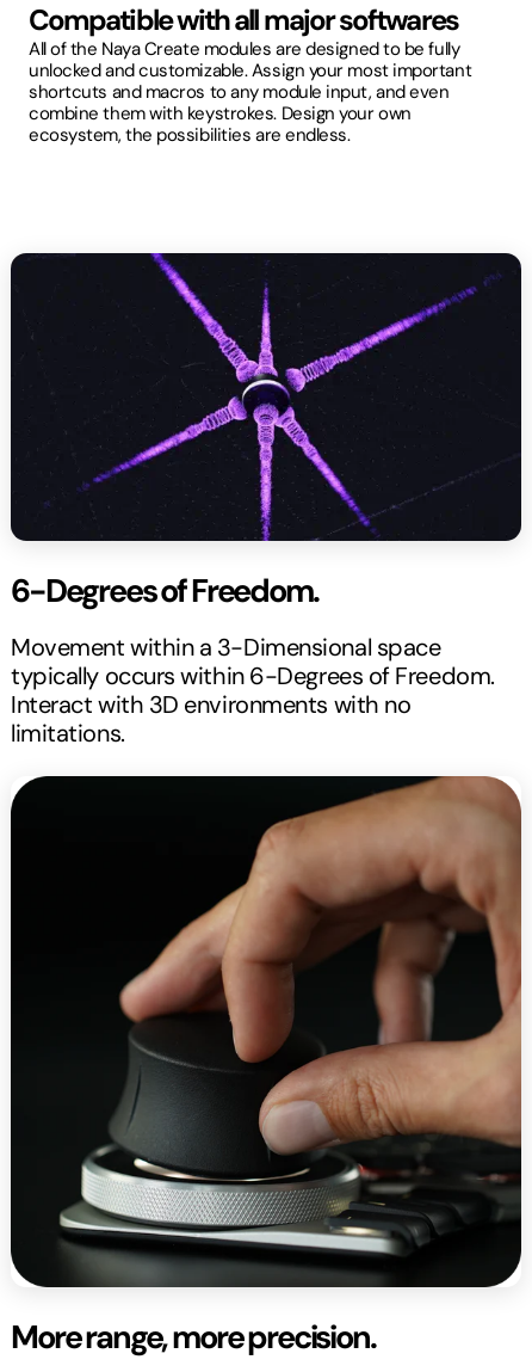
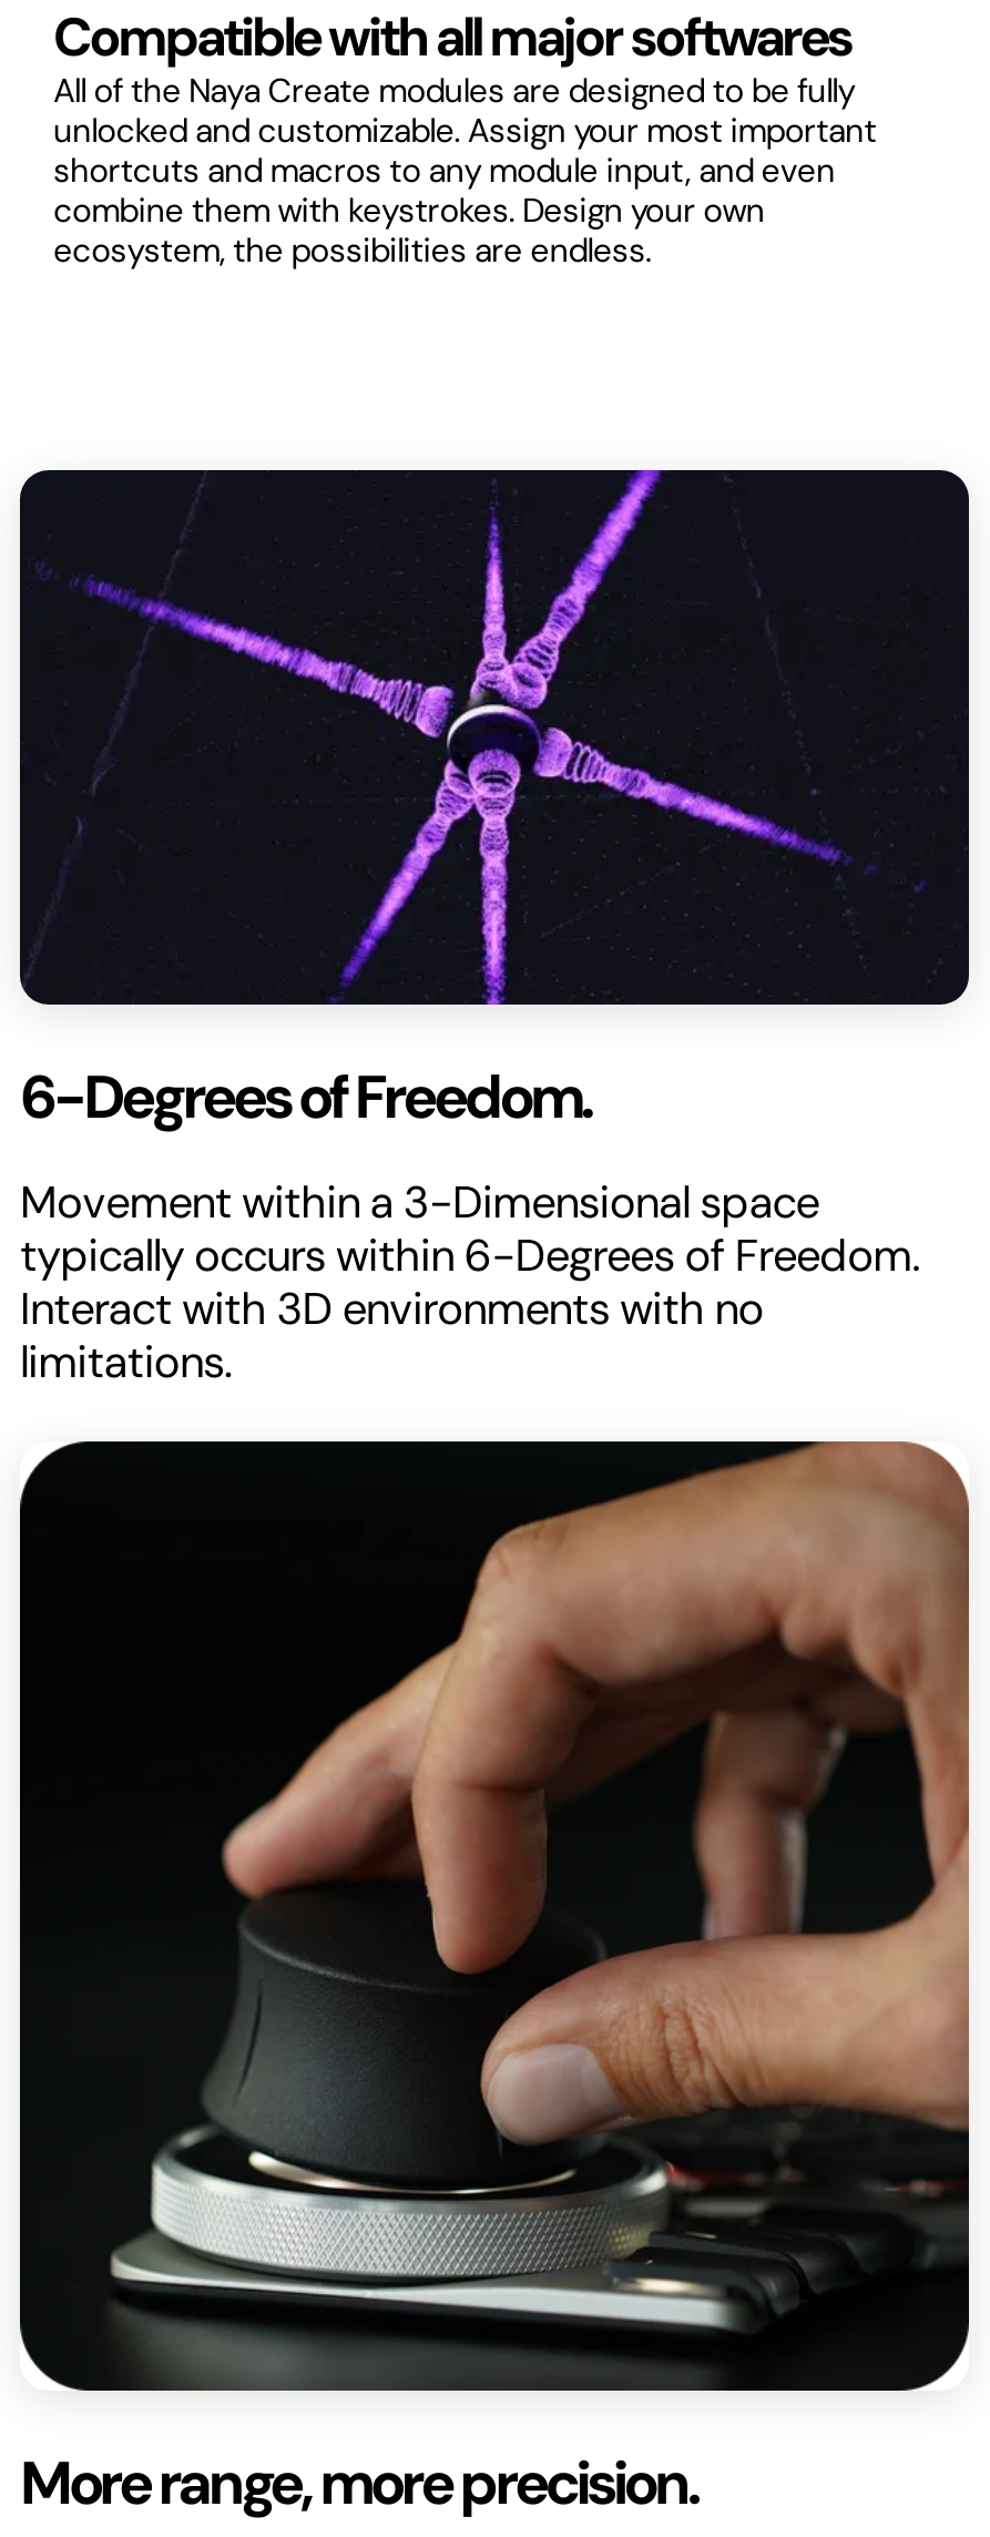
- [image]
+ [image]
